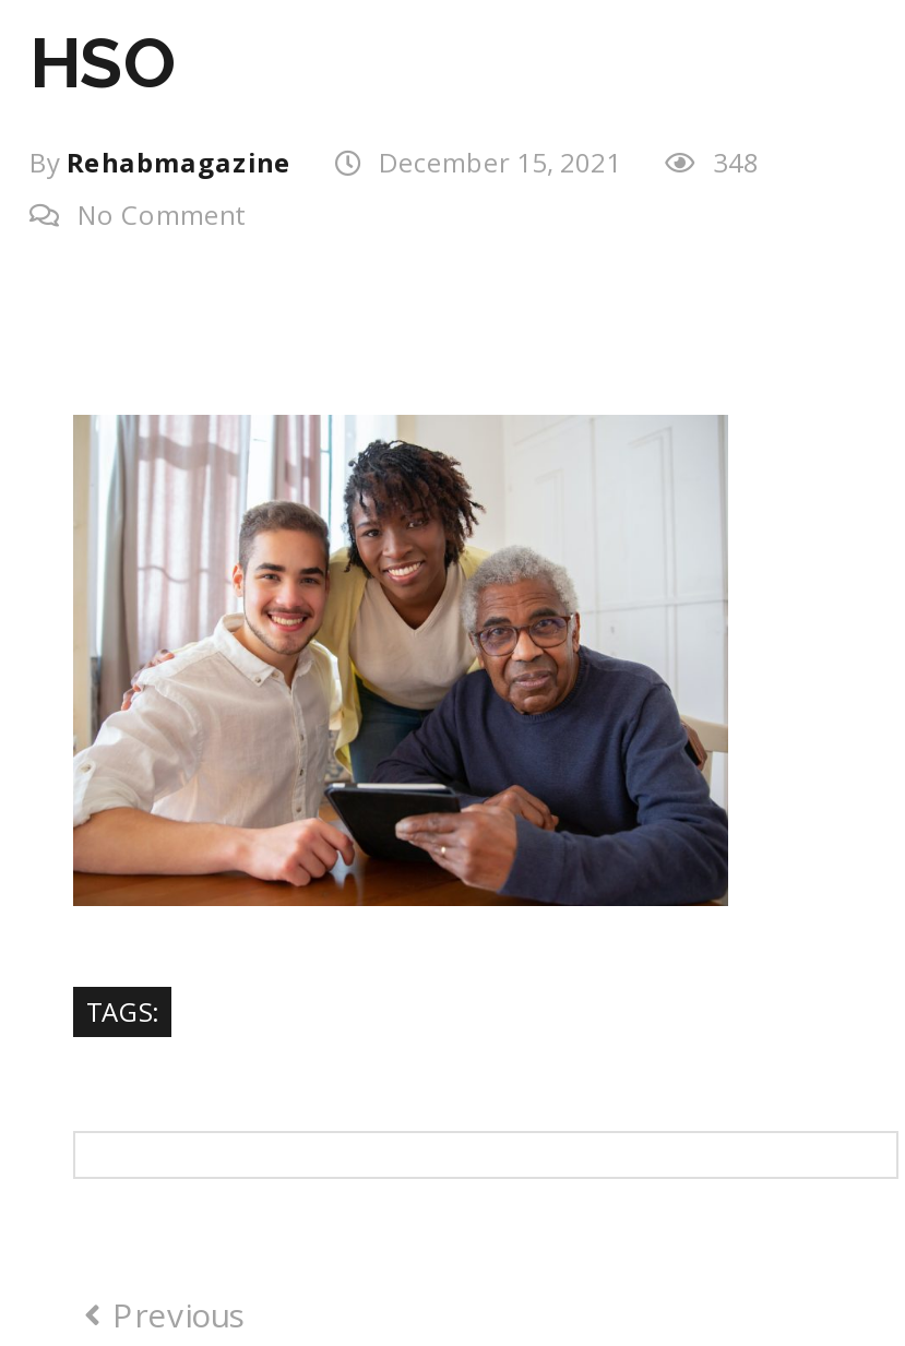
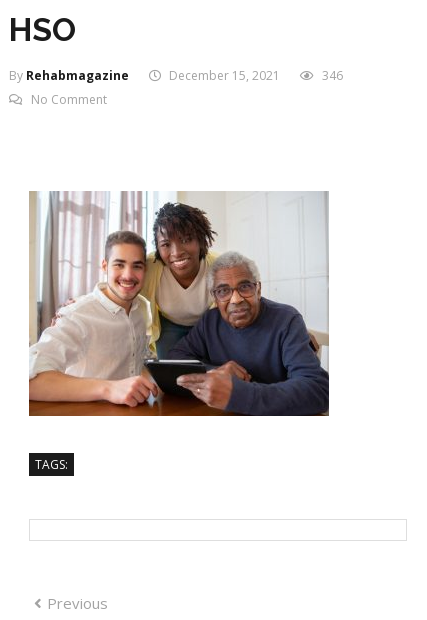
- 348
+ 346
